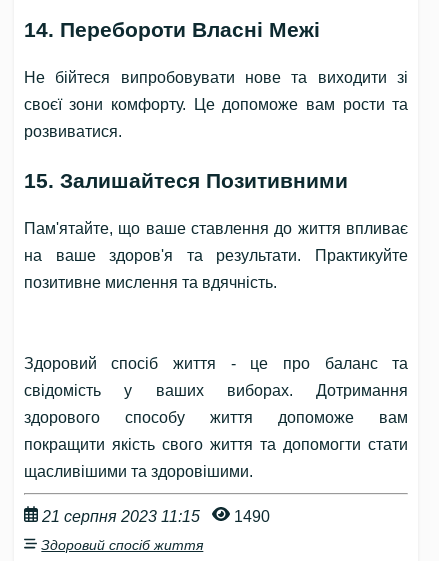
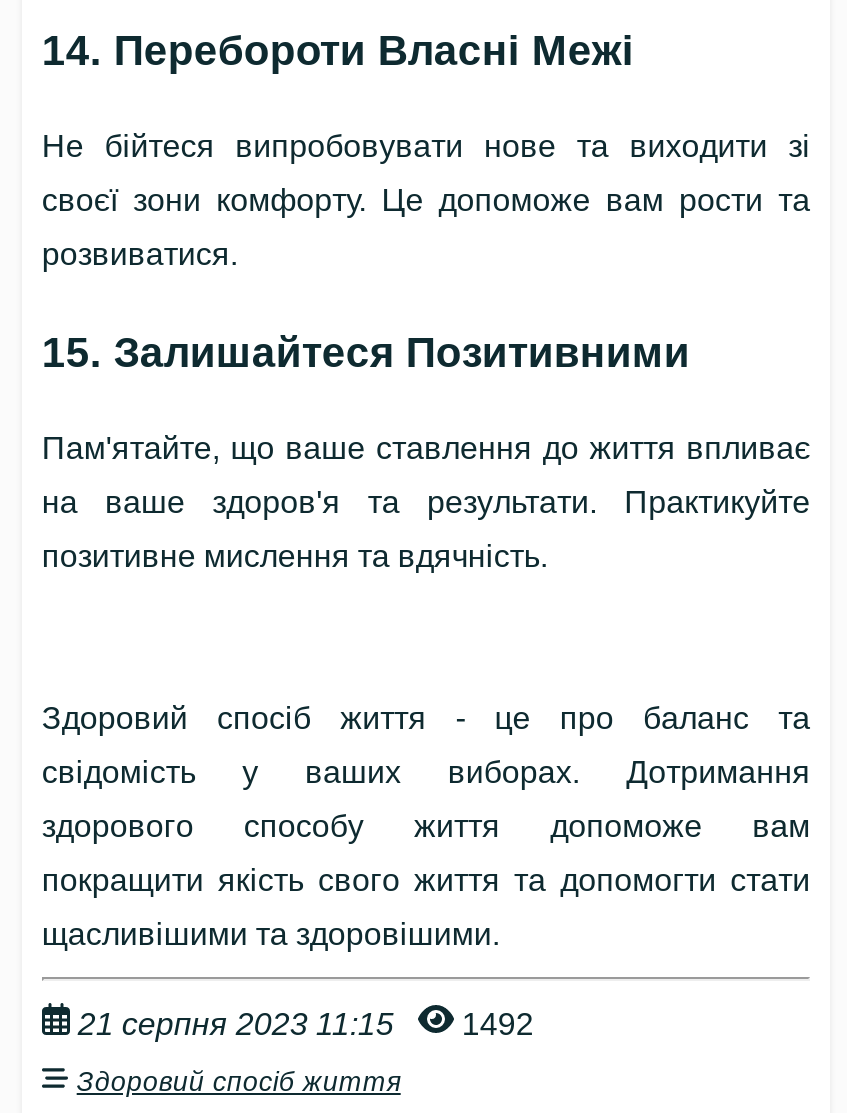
- 21 серпня 2023 11:15 1490
+ 21 серпня 2023 11:15 1492
